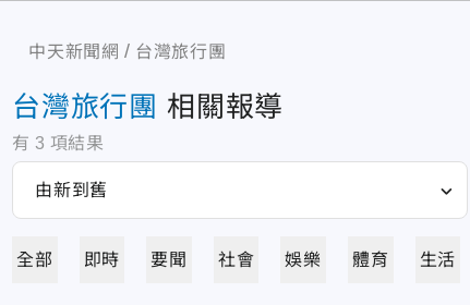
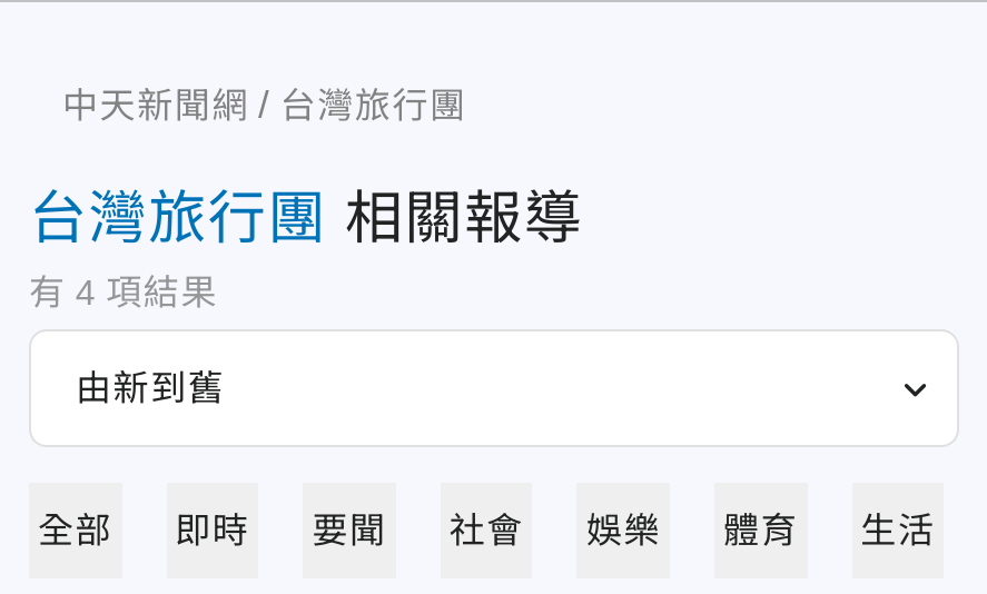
- 有 3 項結果
+ 有 4 項結果
